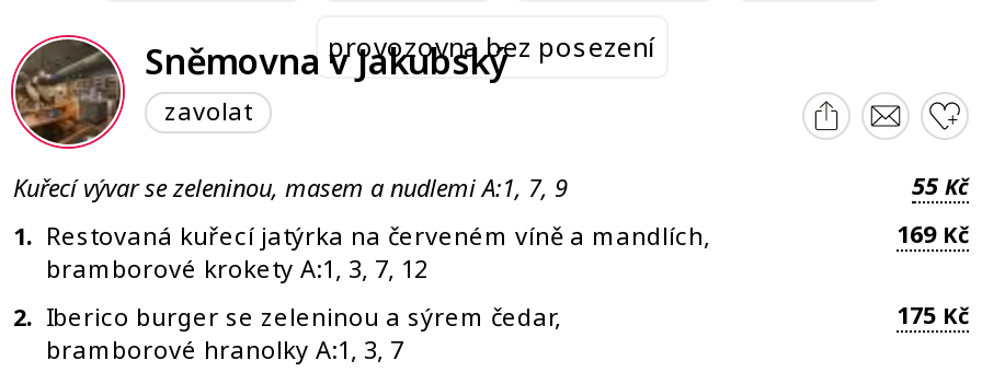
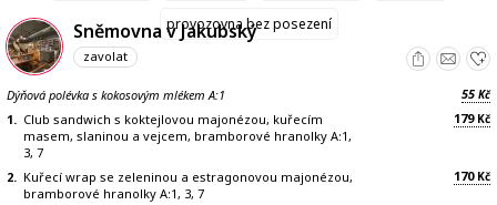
- Kuřecí vývar se zeleninou, masem a nudlemi A:1, 7, 9
+ Dýňová polévka s kokosovým mlékem A:1

- 1. Restovaná kuřecí jatýrka na červeném víně a mandlích,
- bramborové krokety A:1, 3, 7, 12
+ 1. Club sandwich s koktejlovou majonézou, kuřecím
+ masem, slaninou a vejcem, bramborové hranolky A:1,
+ 3, 7

- 169 Kč
+ 179 Kč

- 2. Iberico burger se zeleninou a sýrem čedar,
+ 2. Kuřecí wrap se zeleninou a estragonovou majonézou,

- 175 Kč
+ 170 Kč
